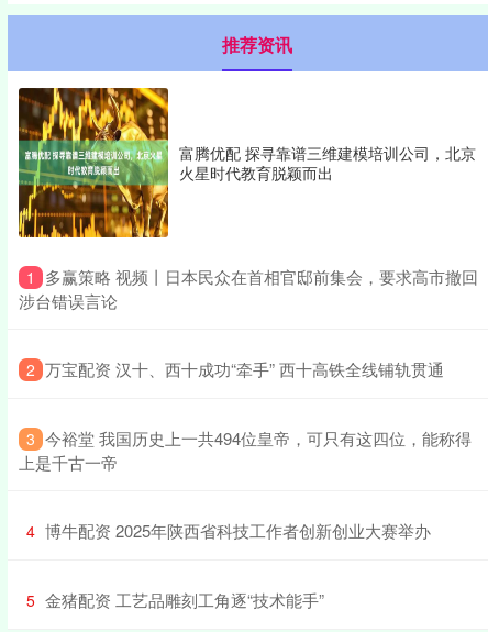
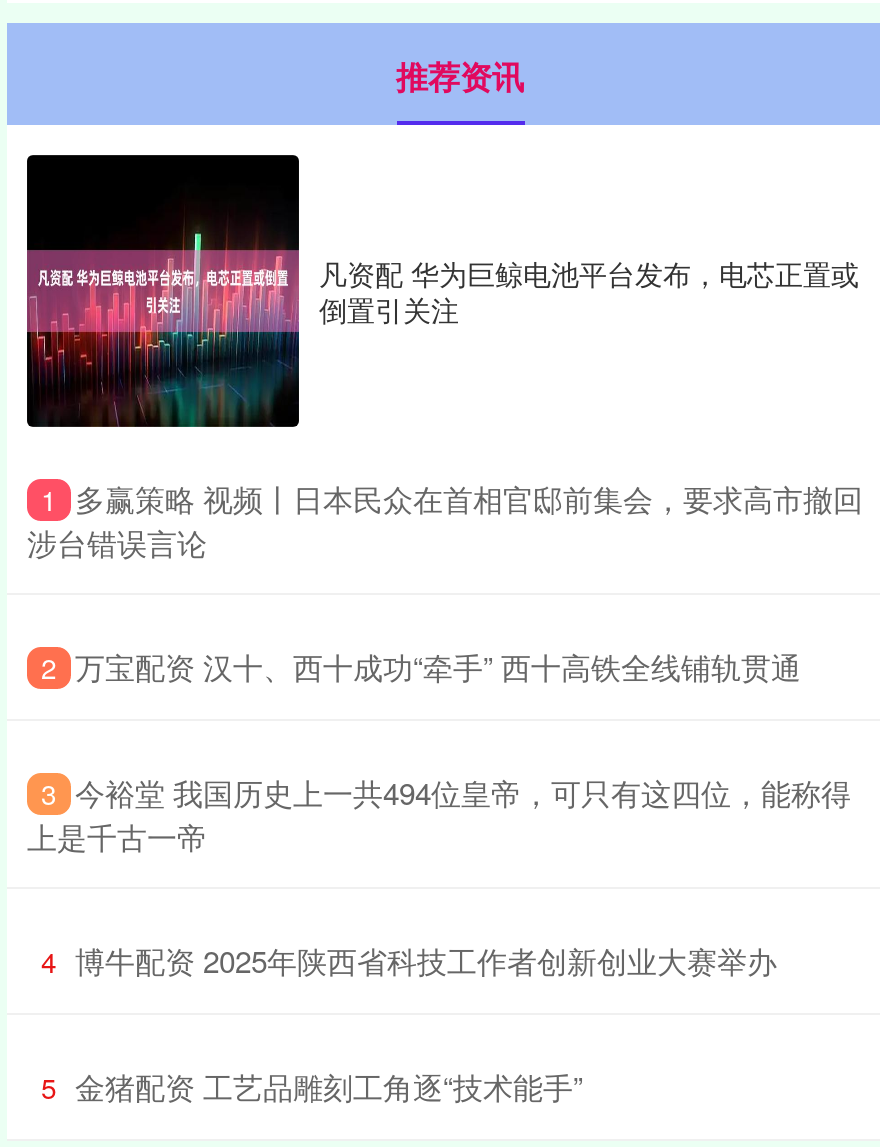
- [image]
- 富腾优配 探寻靠谱三维建模培训公司，北京
- 火星时代教育脱颖而出
+ [image]
+ 凡资配 华为巨鲸电池平台发布，电芯正置或
+ 倒置引关注
